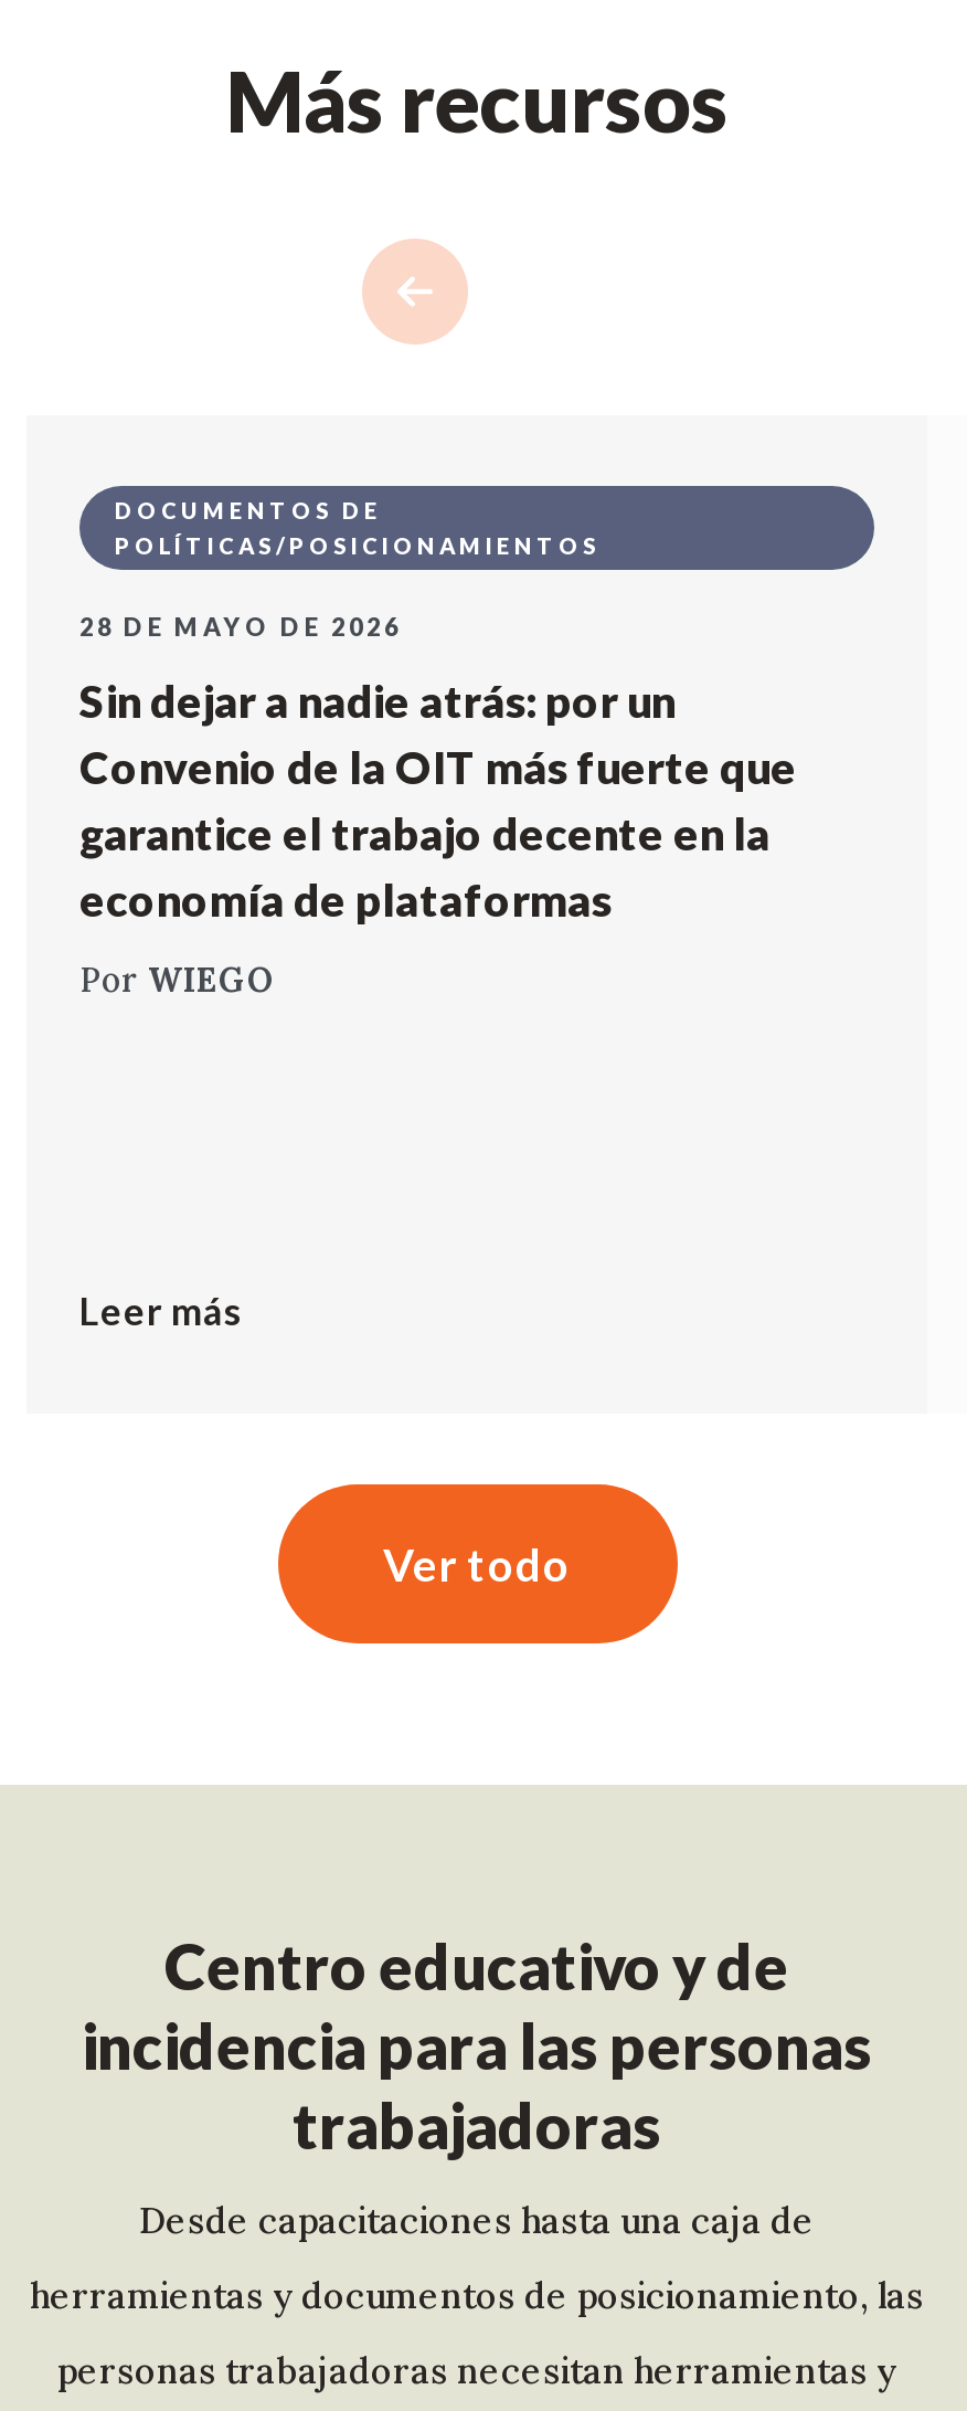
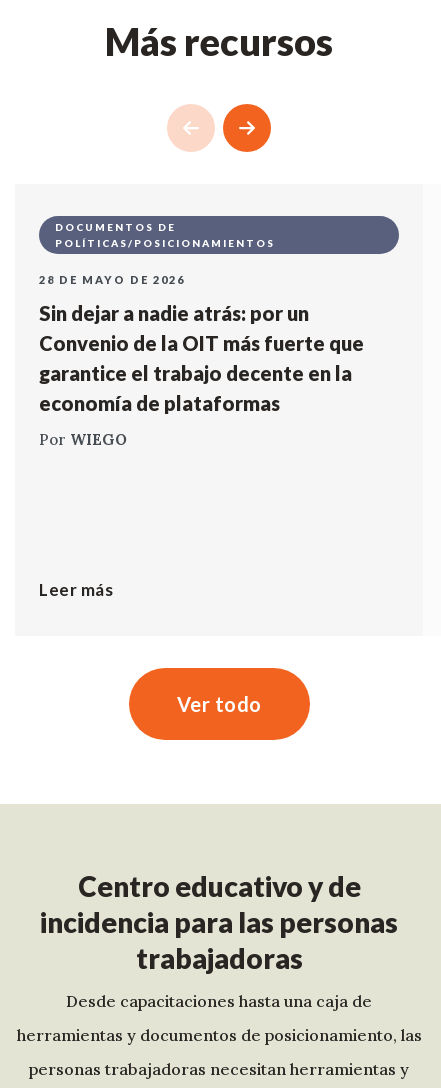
+ [image]
